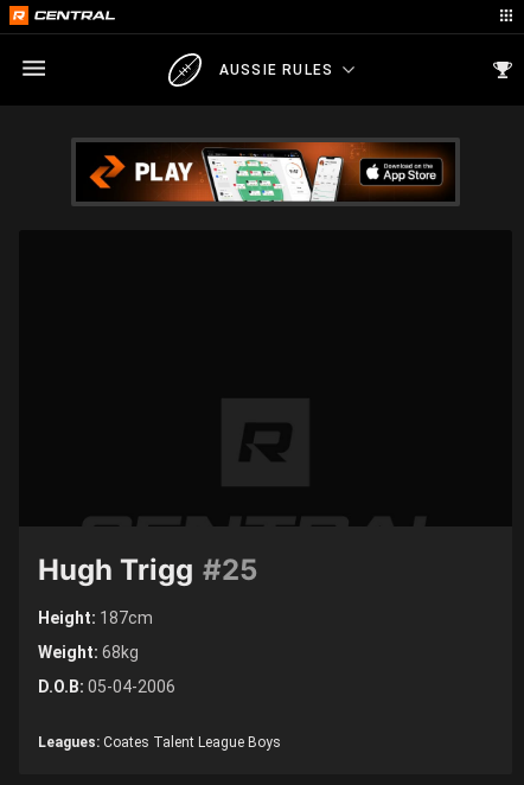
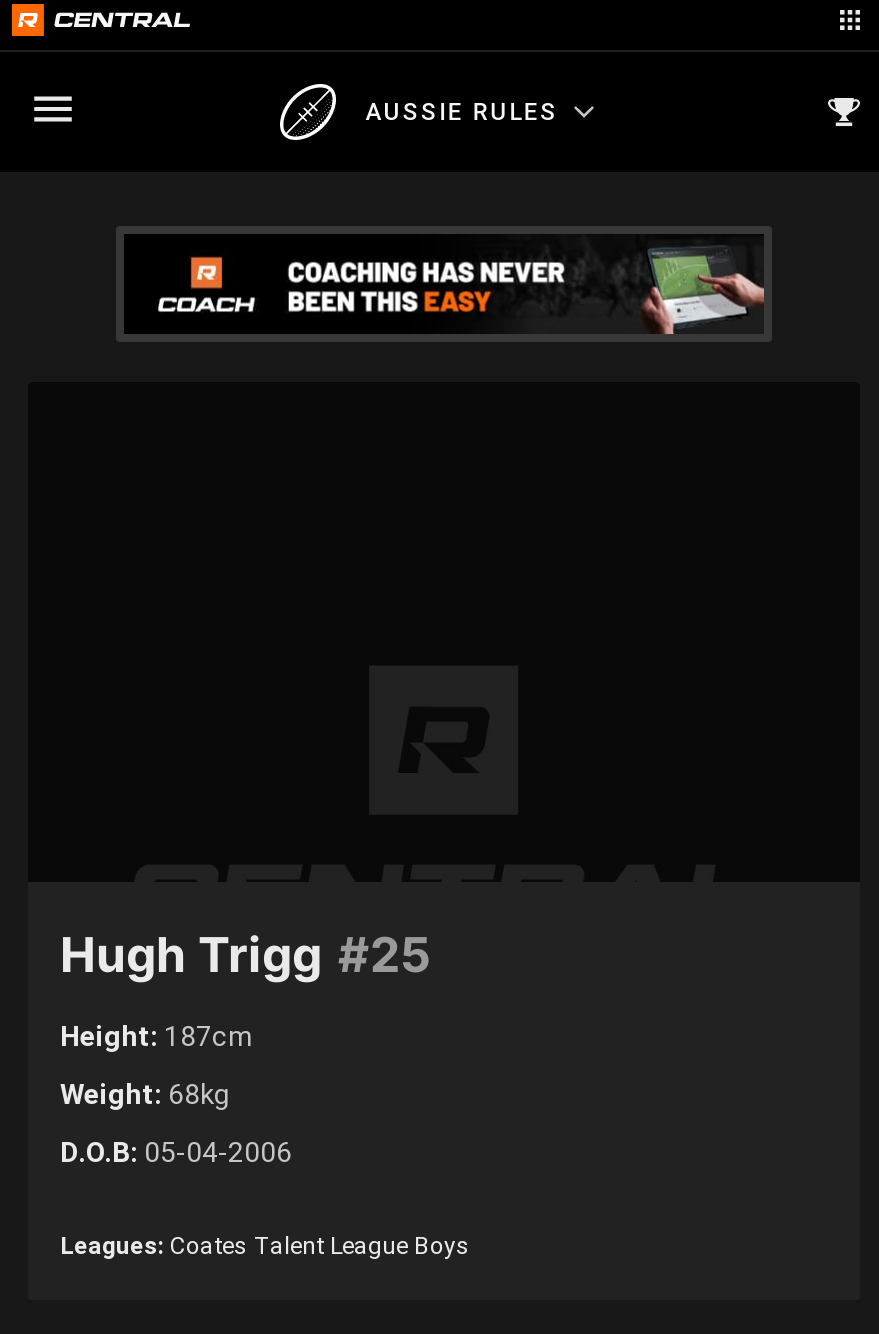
- [image]
+ [image]
